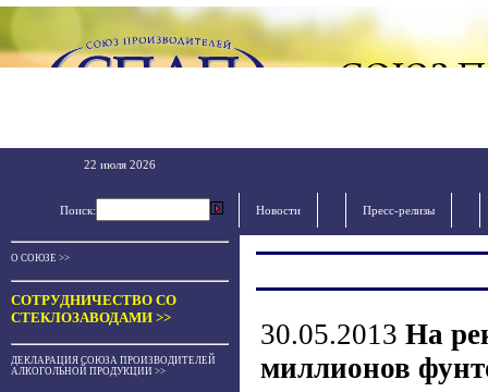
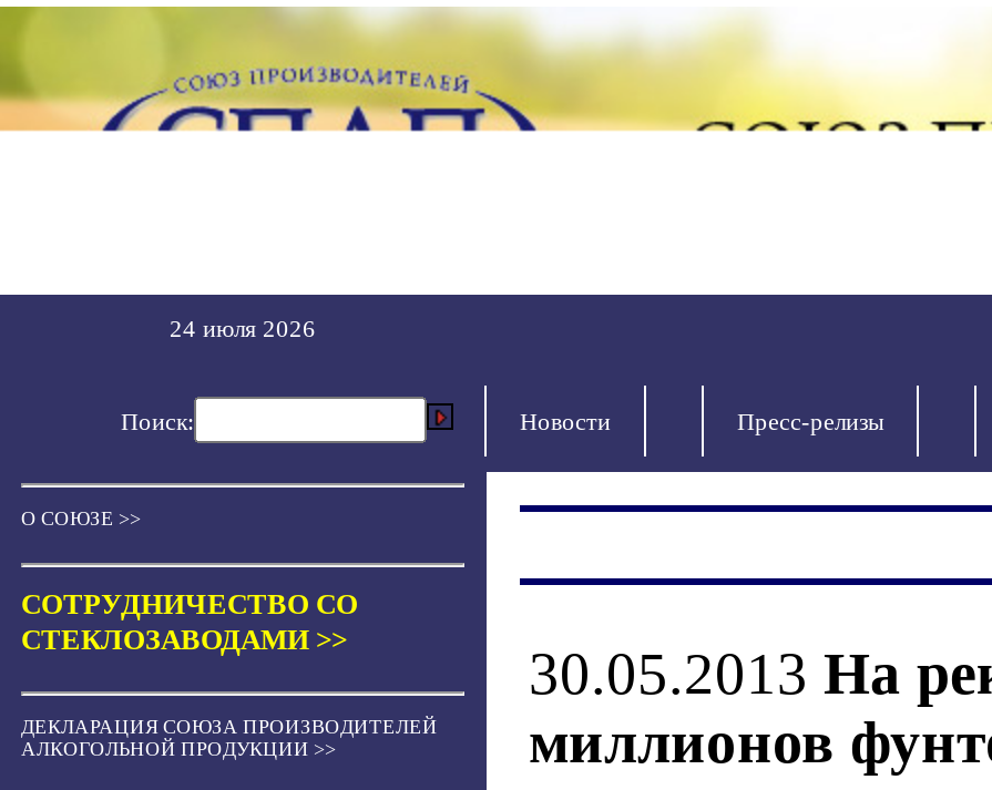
- 22 июля 2026
+ 24 июля 2026
